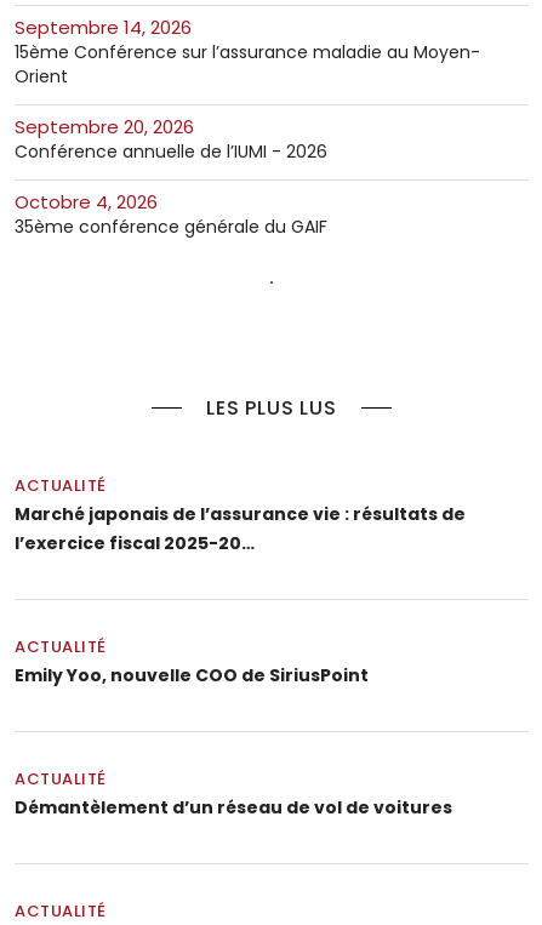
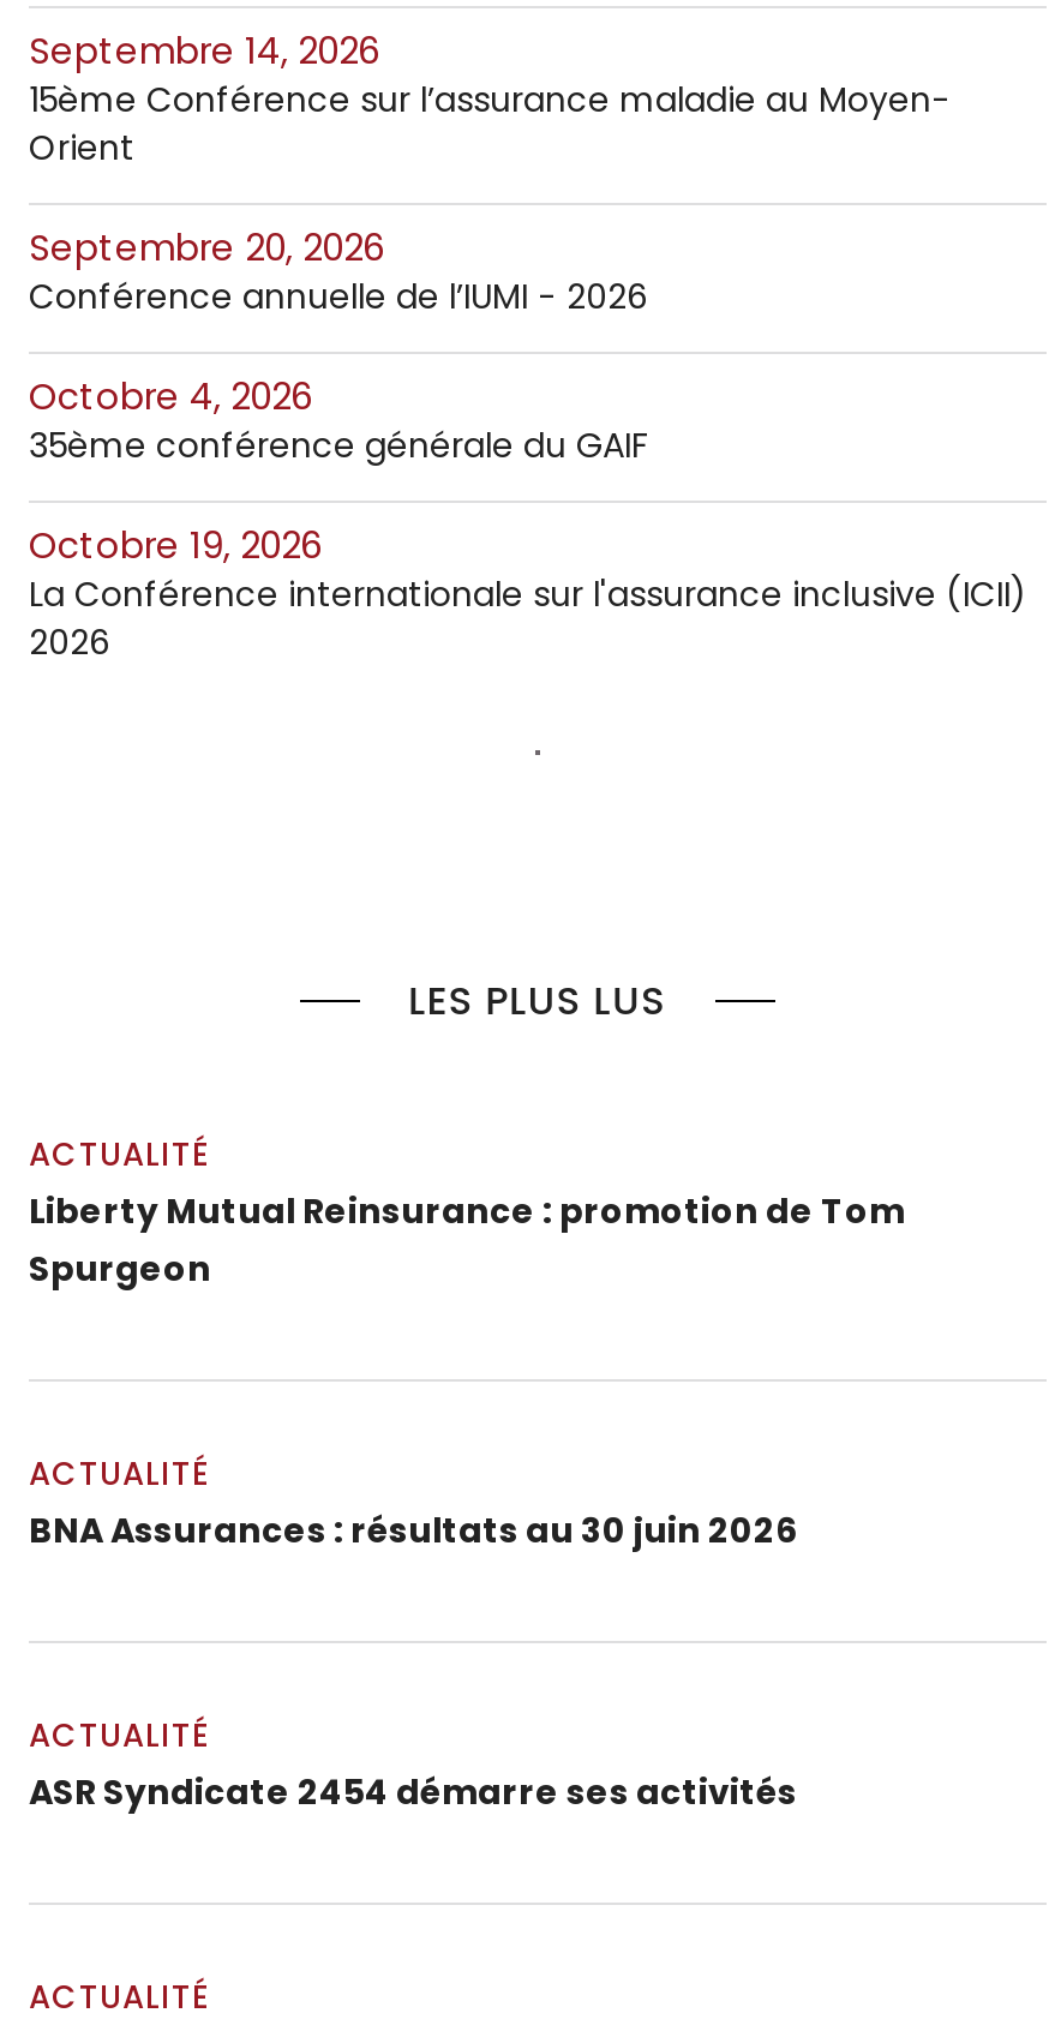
+ octobre 19, 2026
+ La Conférence internationale sur l'assurance inclusive (ICII)
+ 2026

- Marché japonais de l’assurance vie : résultats de
- l’exercice fiscal 2025-20…
+ Liberty Mutual Reinsurance : promotion de Tom
+ Spurgeon

- Emily Yoo, nouvelle COO de SiriusPoint
+ BNA Assurances : résultats au 30 juin 2026

- Démantèlement d’un réseau de vol de voitures
+ ASR Syndicate 2454 démarre ses activités
